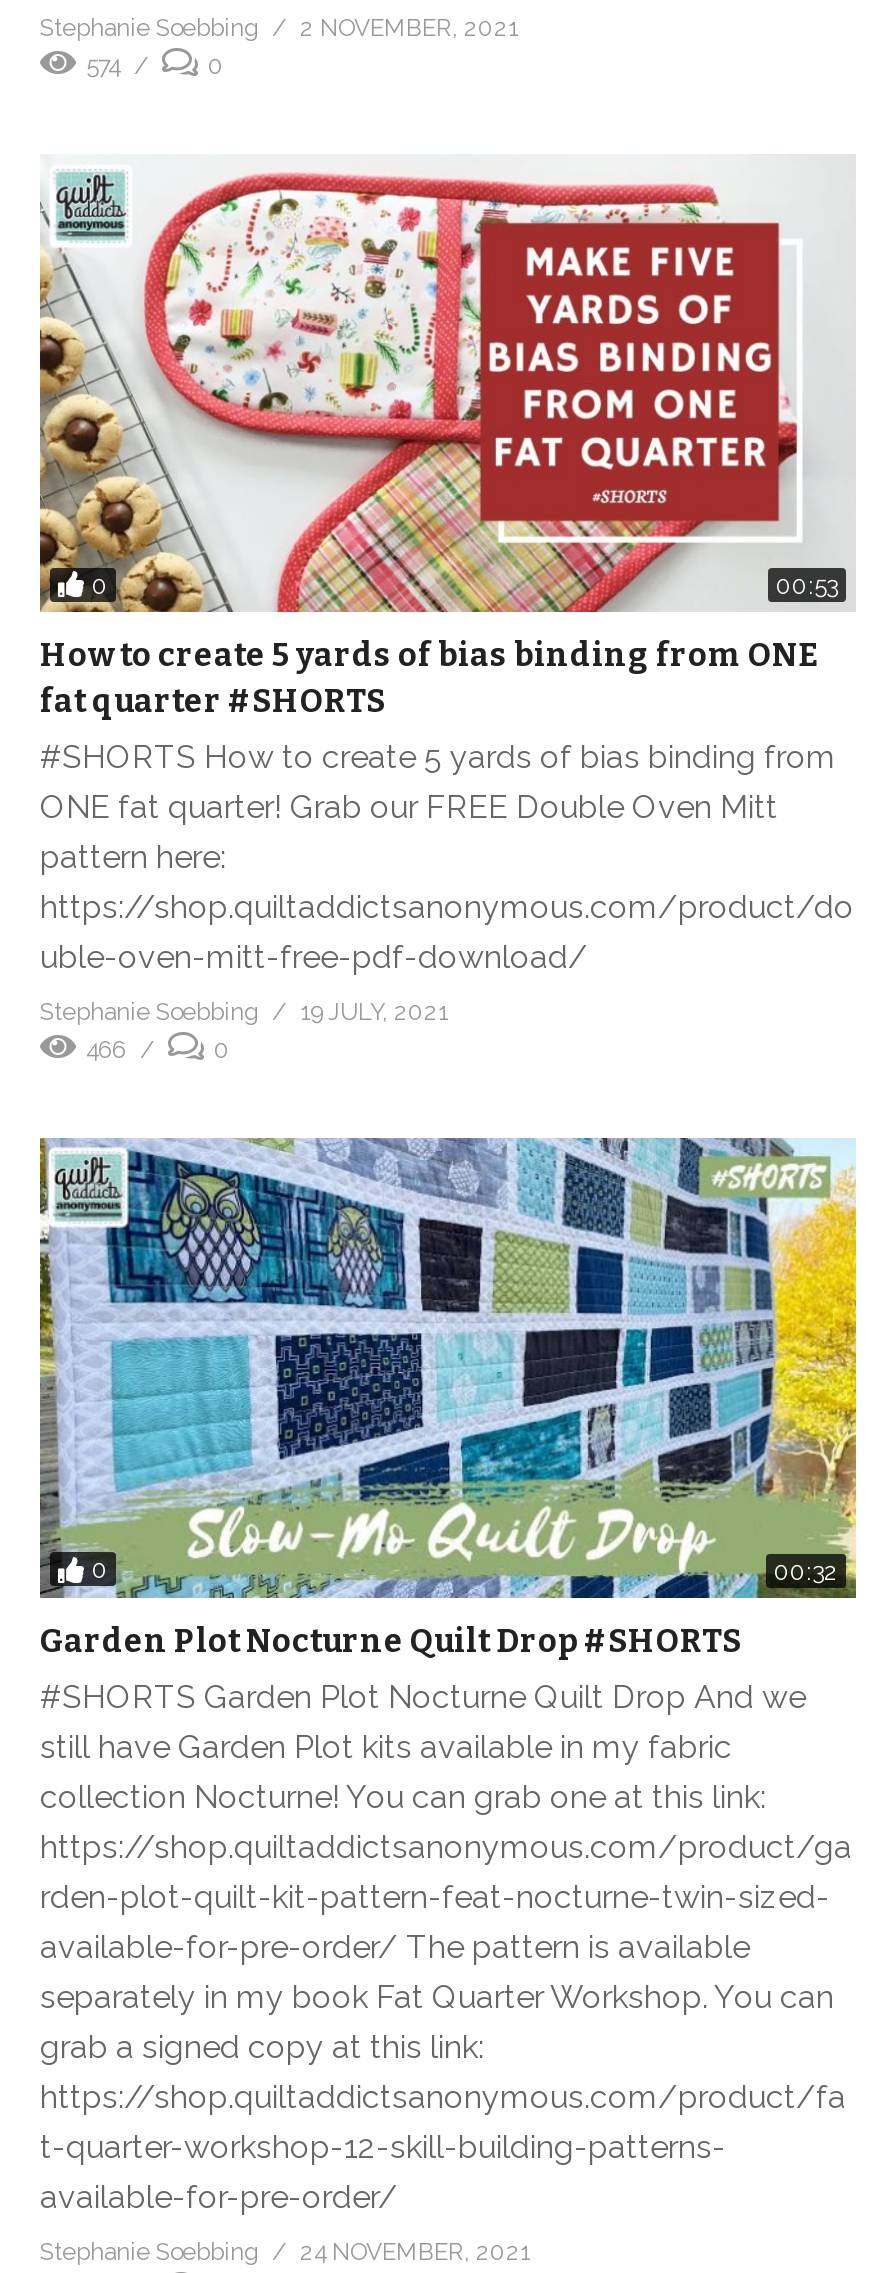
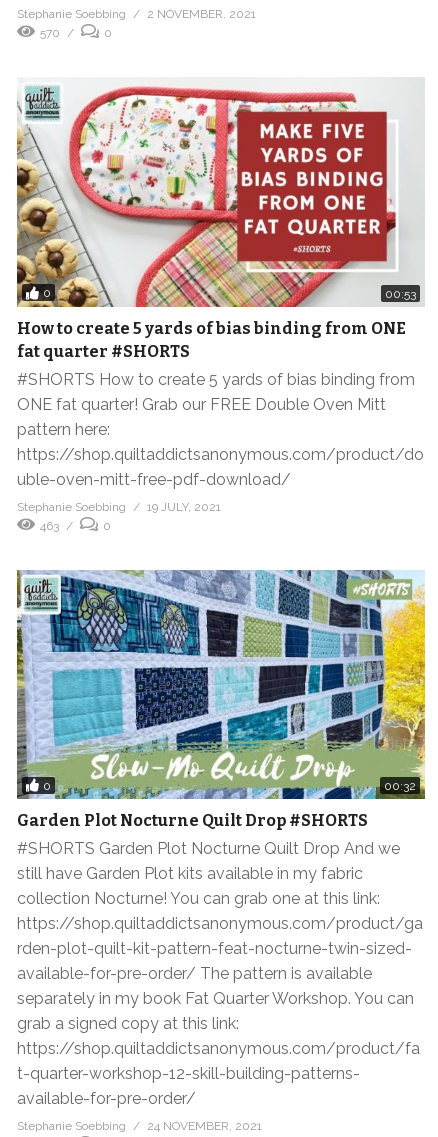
- 574
+ 570

- 466
+ 463
